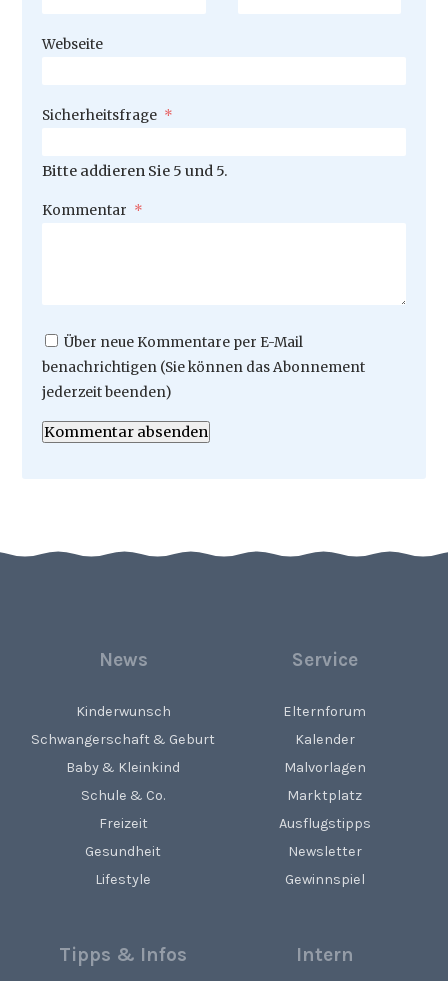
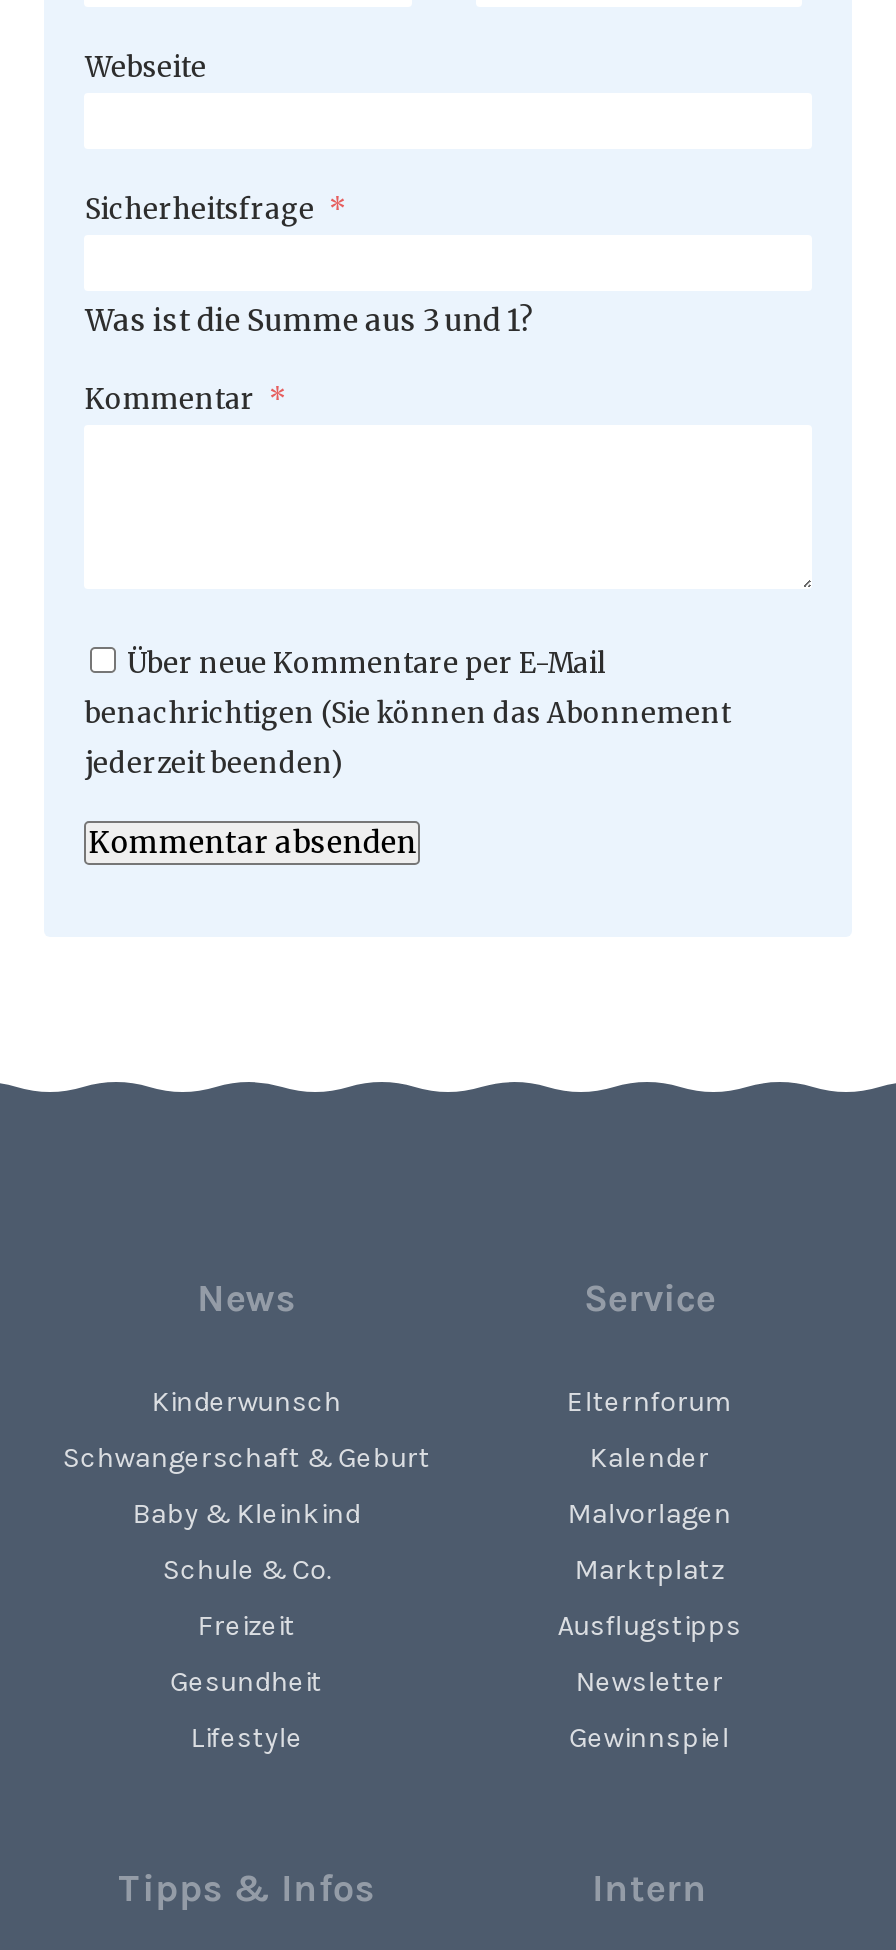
- Bitte addieren Sie 5 und 5.
+ Was ist die Summe aus 3 und 1?
